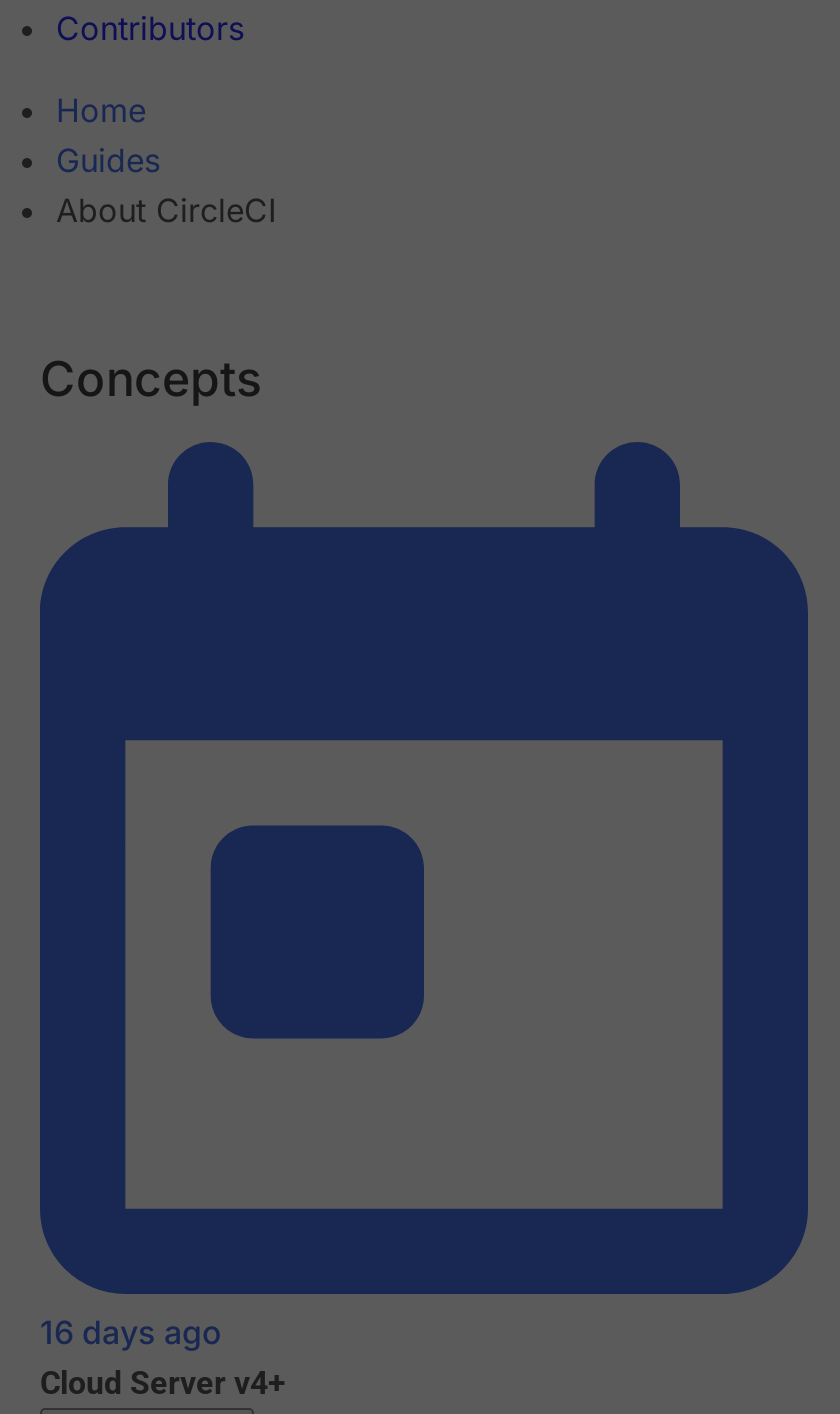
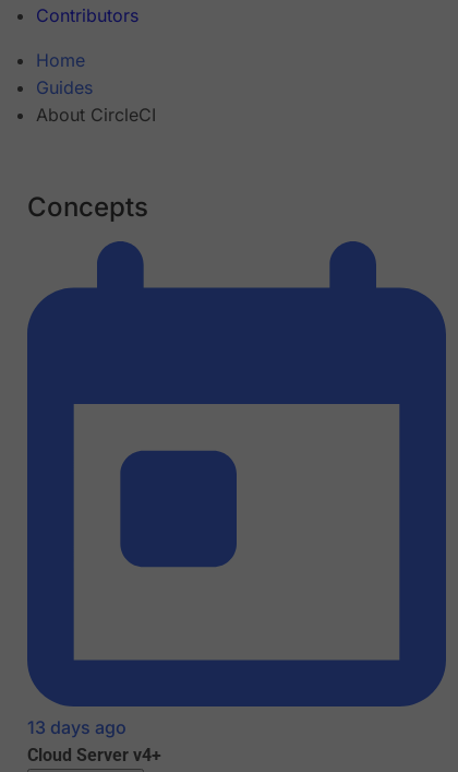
- 16 days ago
+ 13 days ago
